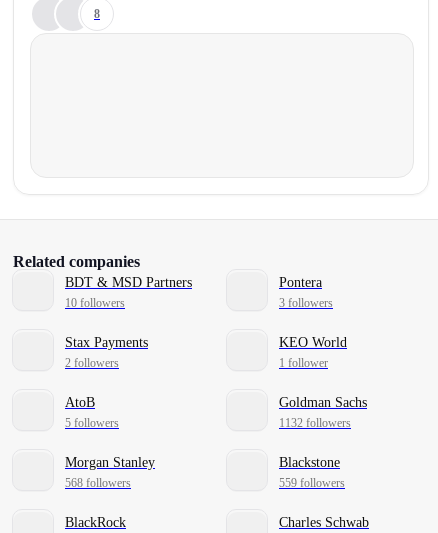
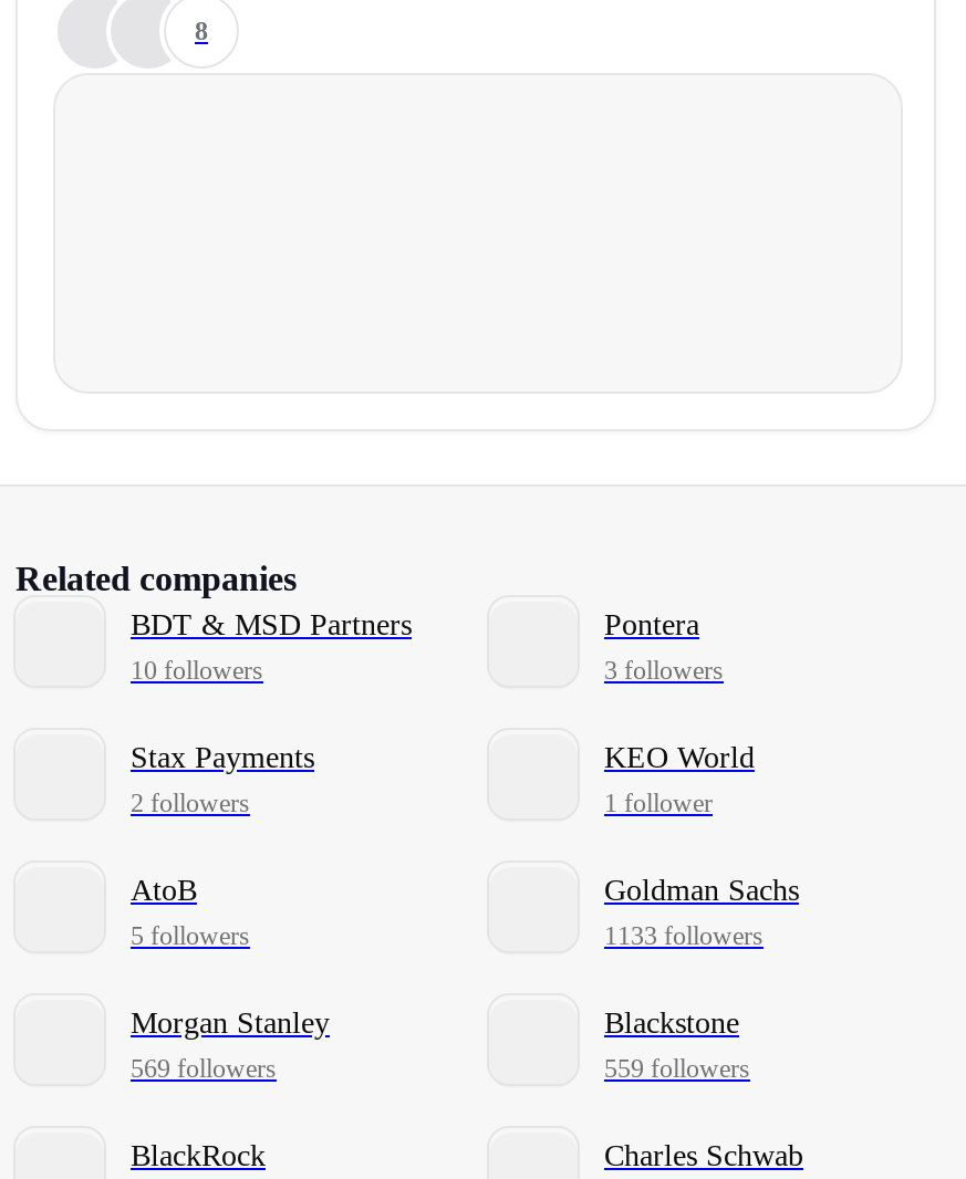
- 1132 followers
+ 1133 followers

- 568 followers
+ 569 followers
